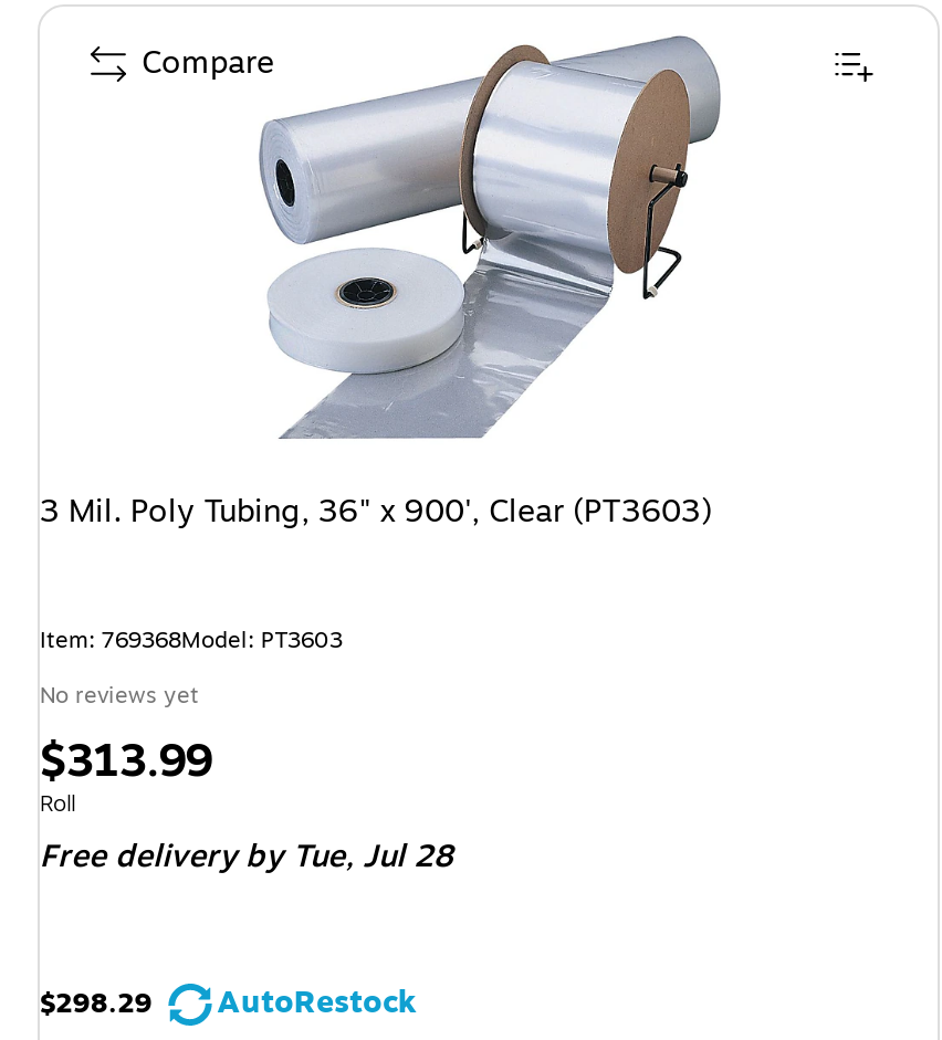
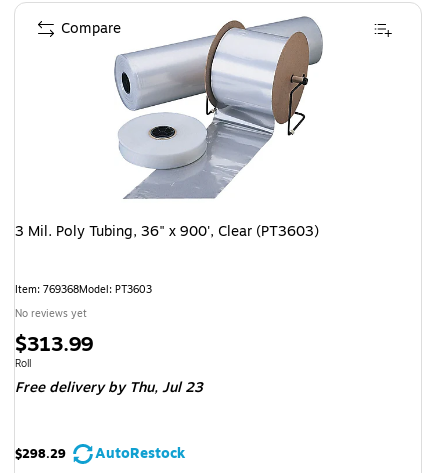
- Free deliveryby Tue, Jul 28
+ Free deliveryby Thu, Jul 23
